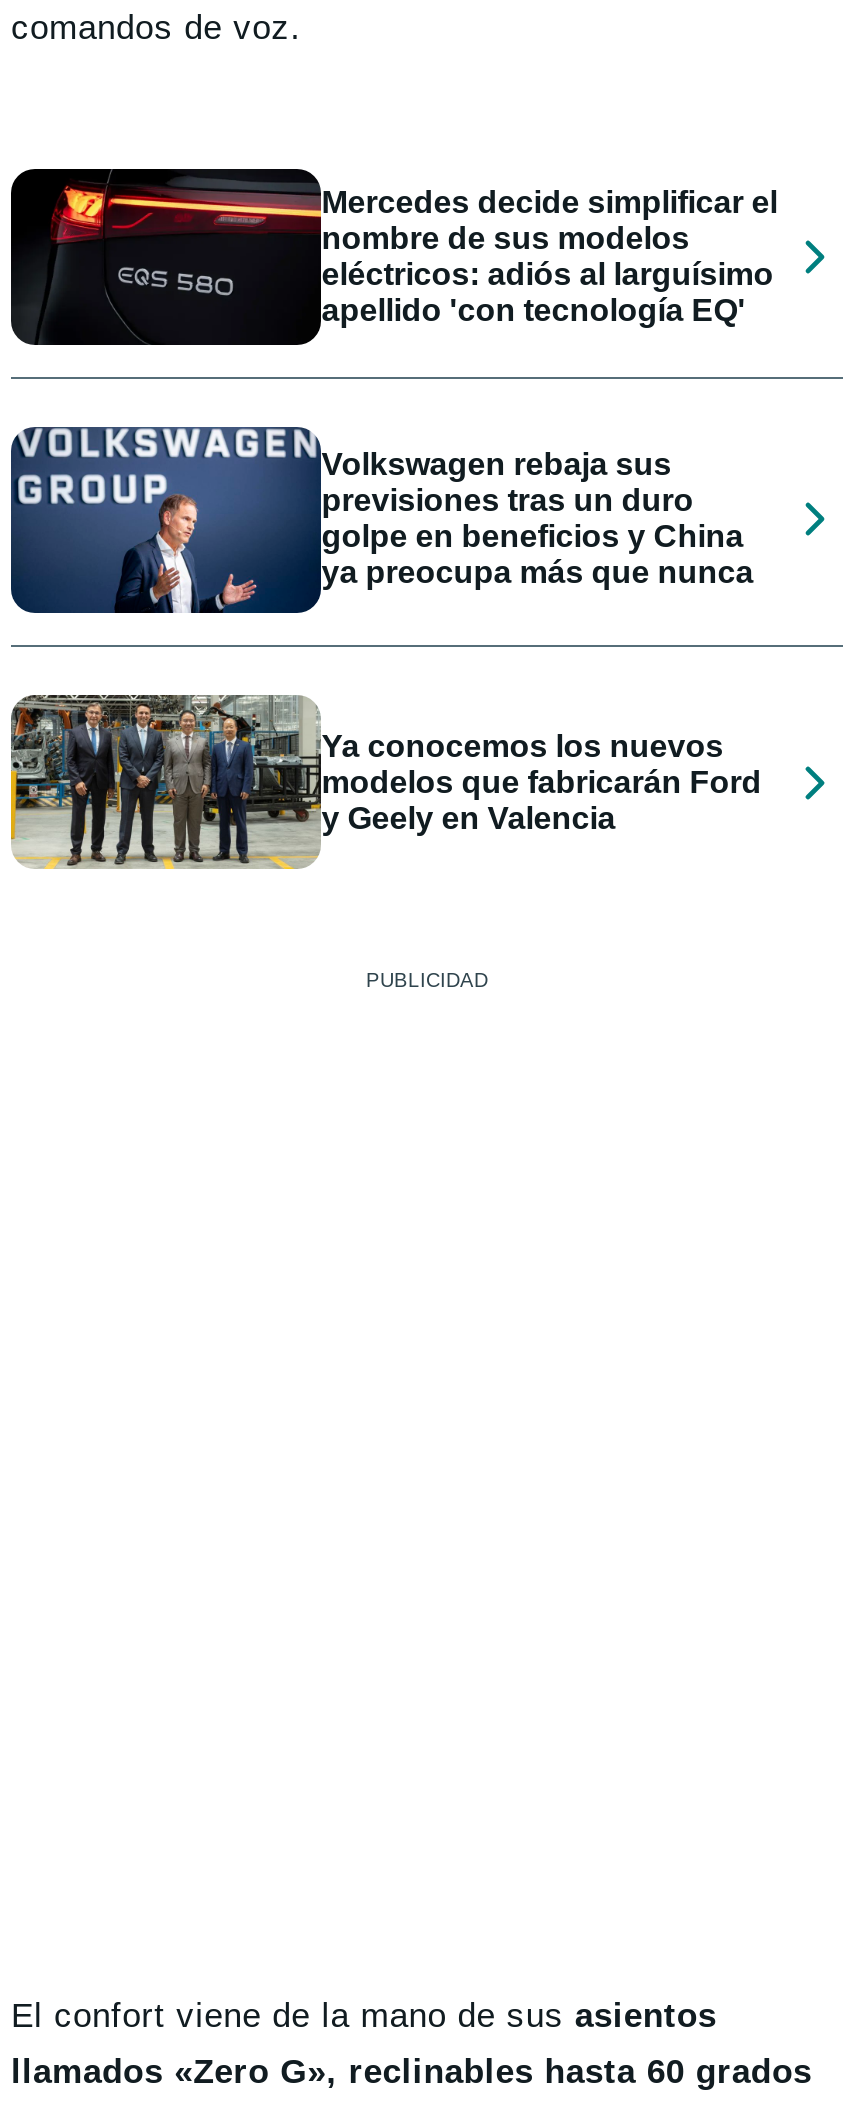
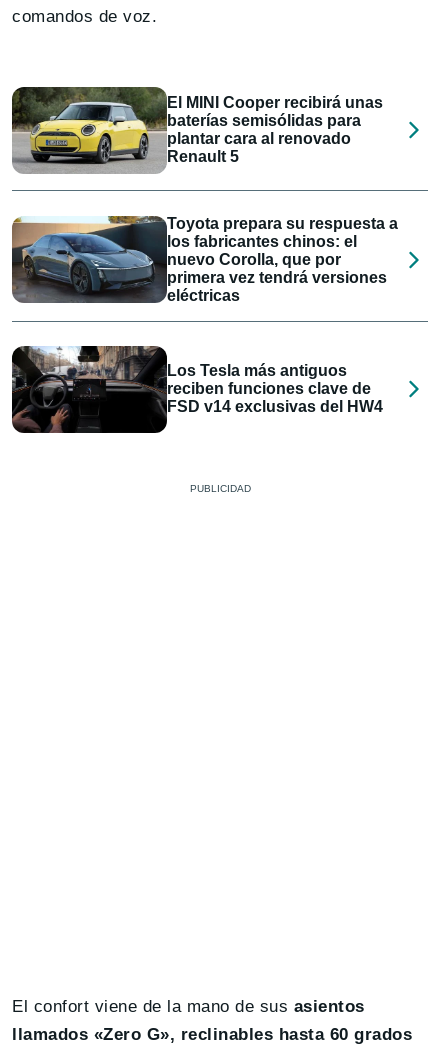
- [image]
- Mercedes decide simplificar el
- nombre de sus modelos
- eléctricos: adiós al larguísimo
- apellido 'con tecnología EQ'
+ [image]
+ El MINI Cooper recibirá unas
+ baterías semisólidas para
+ plantar cara al renovado
+ Renault 5

- [image]
- Volkswagen rebaja sus
- previsiones tras un duro
- golpe en beneficios y China
- ya preocupa más que nunca
+ [image]
+ Toyota prepara su respuesta a
+ los fabricantes chinos: el
+ nuevo Corolla, que por
+ primera vez tendrá versiones
+ eléctricas

- [image]
- Ya conocemos los nuevos
- modelos que fabricarán Ford
- y Geely en Valencia
+ [image]
+ Los Tesla más antiguos
+ reciben funciones clave de
+ FSD v14 exclusivas del HW4
